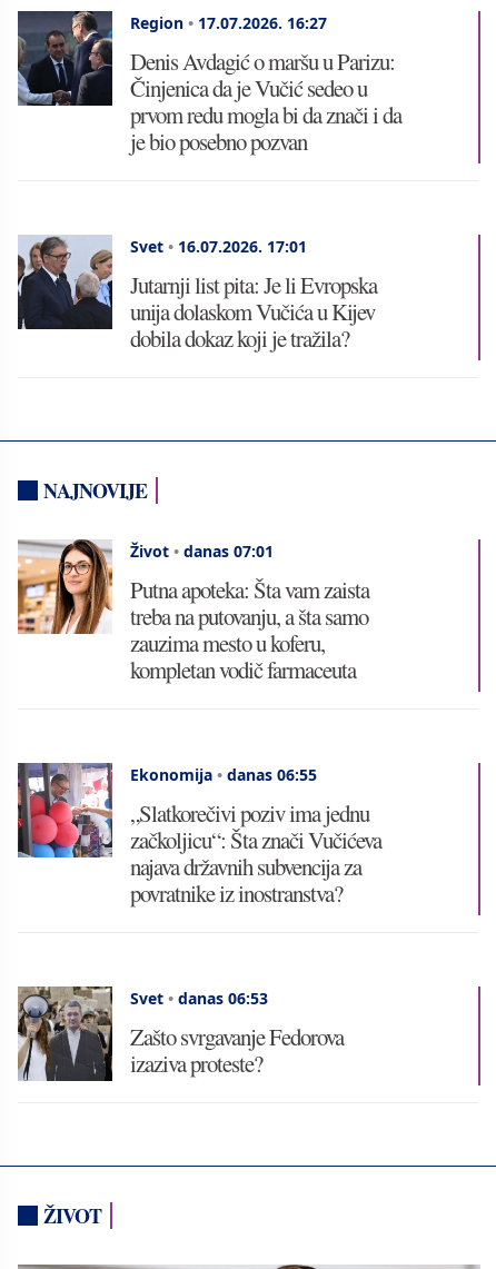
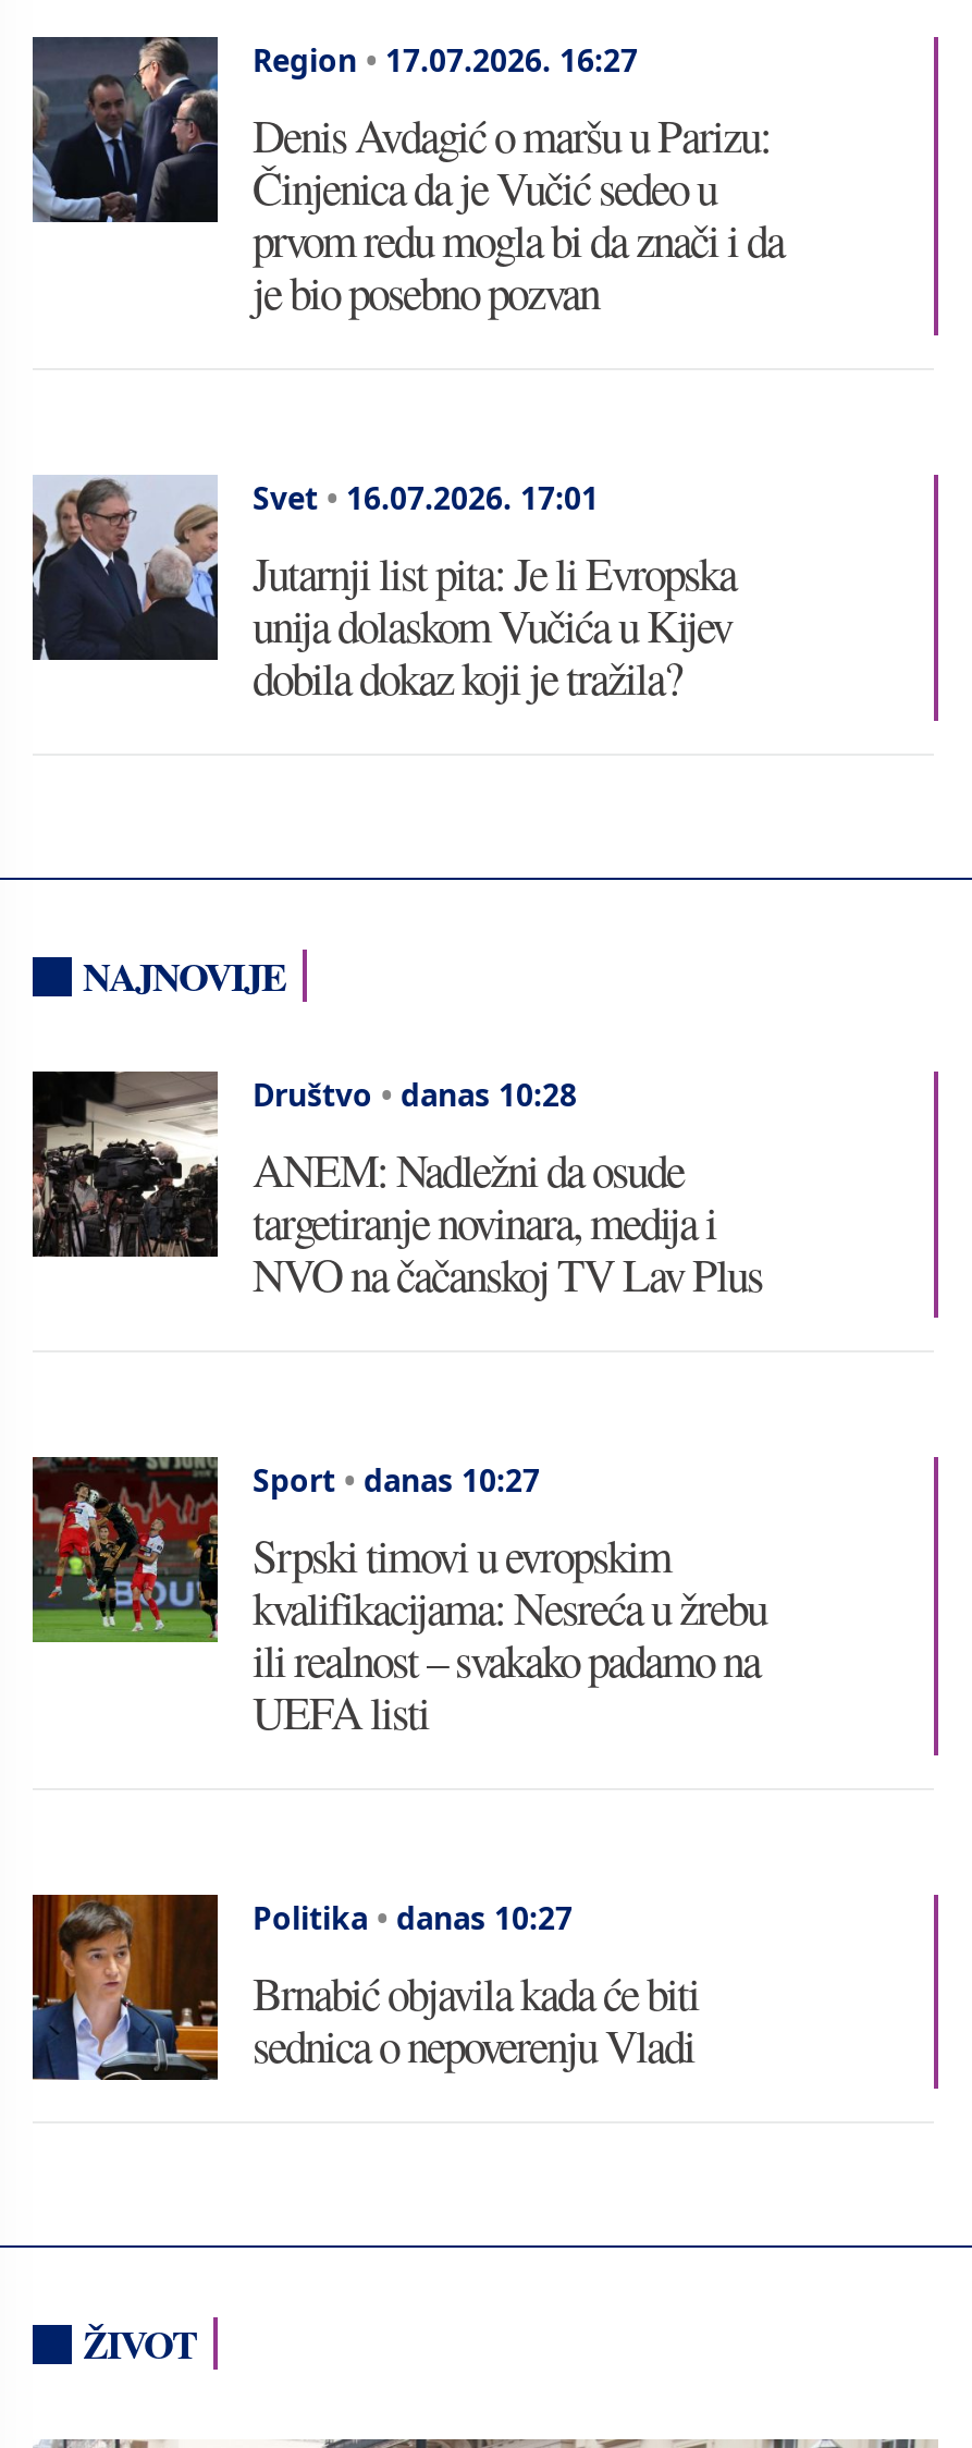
- [image]
- Život • danas 07:01
- Putna apoteka: Šta vam zaista
- treba na putovanju, a šta samo
- zauzima mesto u koferu,
- kompletan vodič farmaceuta
+ [image]
+ Društvo • danas 10:28
+ ANEM: Nadležni da osude
+ targetiranje novinara, medija i
+ NVO na čačanskoj TV Lav Plus

- [image]
- Ekonomija • danas 06:55
- „Slatkorečivi poziv ima jednu
- začkoljicu“: Šta znači Vučićeva
- najava državnih subvencija za
- povratnike iz inostranstva?
+ [image]
+ Sport • danas 10:27
+ Srpski timovi u evropskim
+ kvalifikacijama: Nesreća u žrebu
+ ili realnost – svakako padamo na
+ UEFA listi

- [image]
- Svet • danas 06:53
- Zašto svrgavanje Fedorova
- izaziva proteste?
+ [image]
+ Politika • danas 10:27
+ Brnabić objavila kada će biti
+ sednica o nepoverenju Vladi
